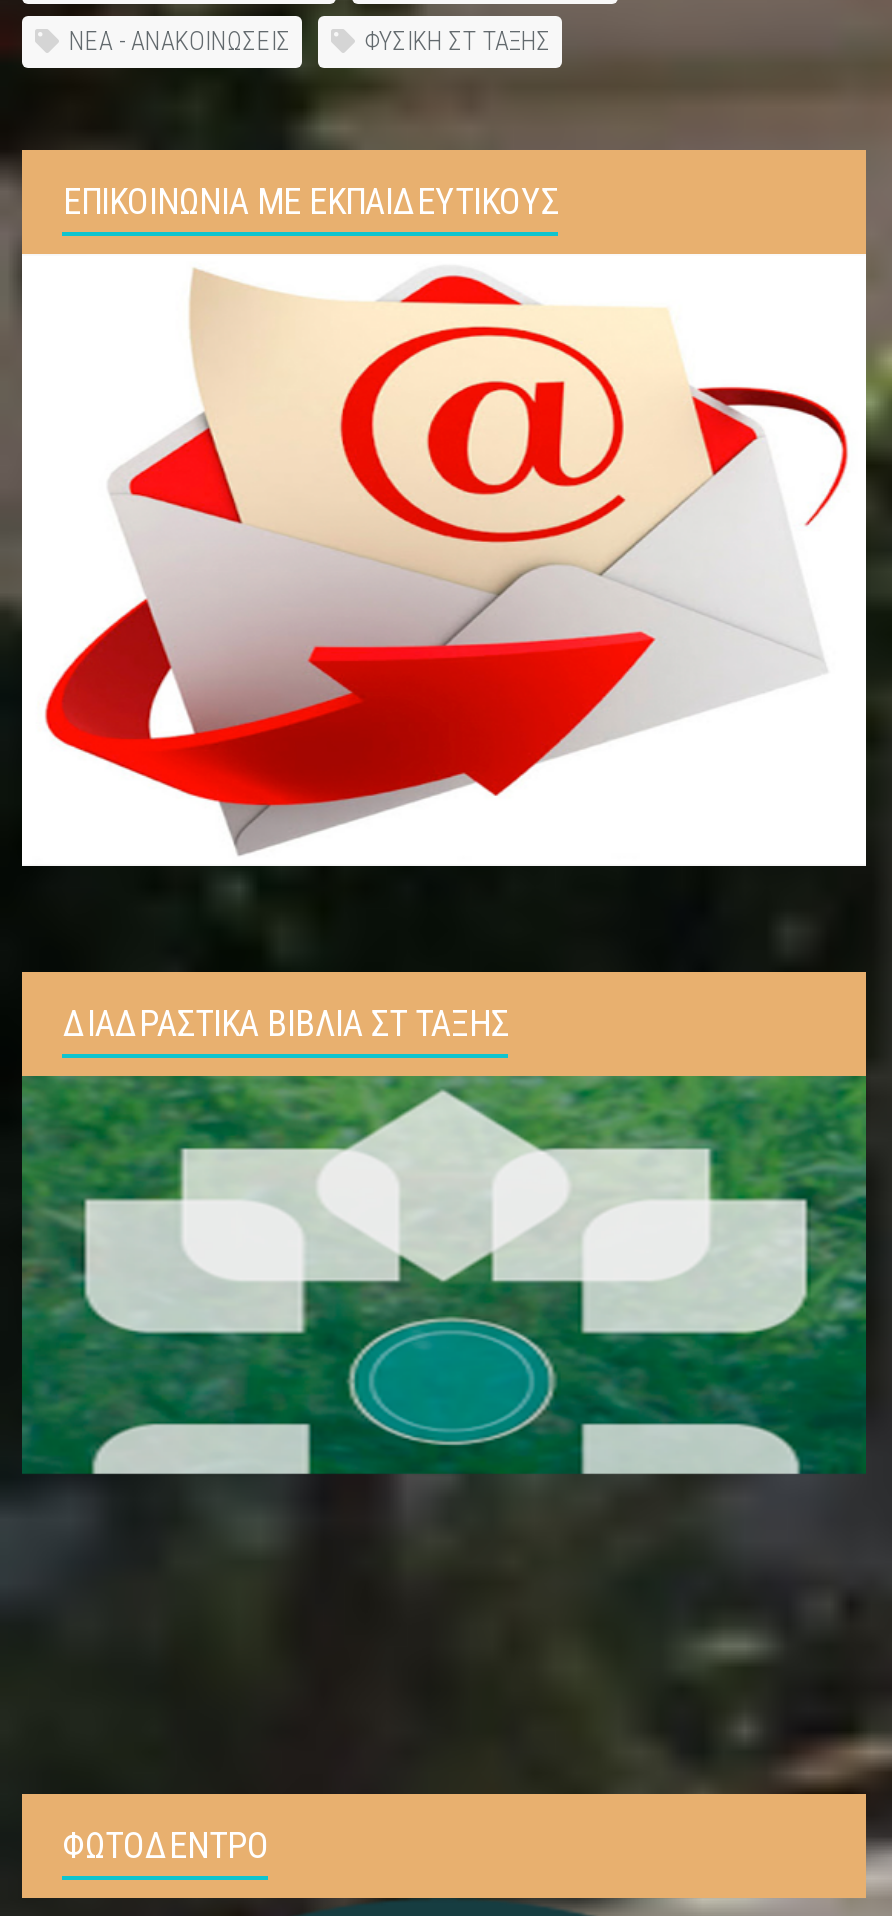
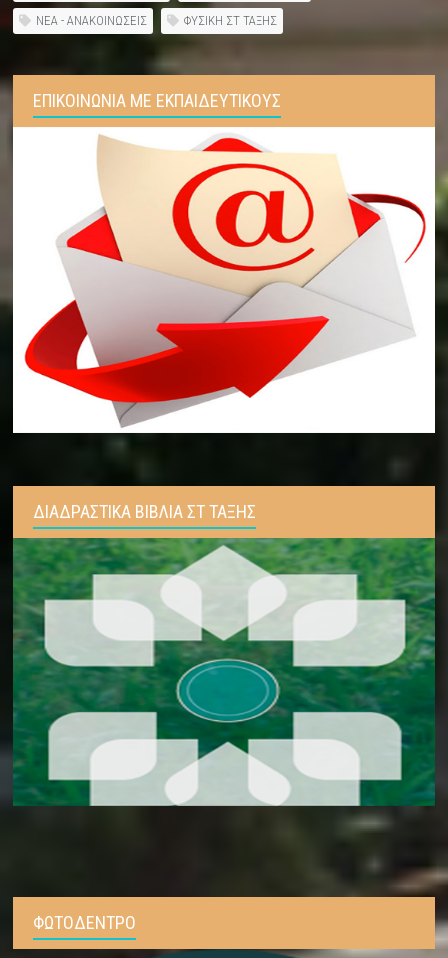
- [image]
+ [image]
